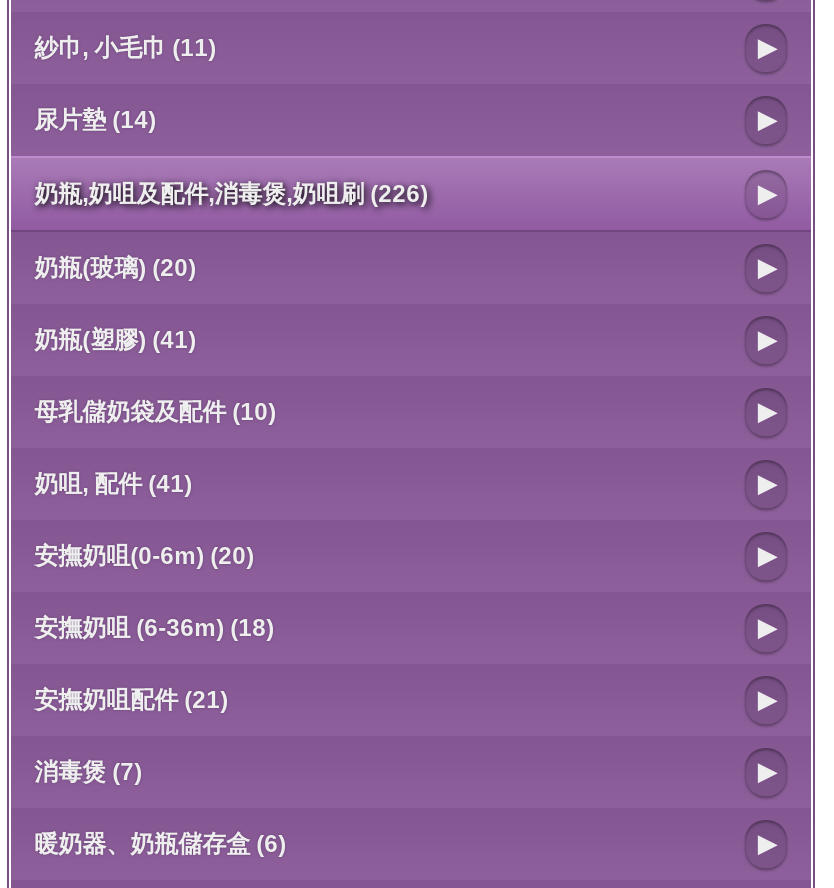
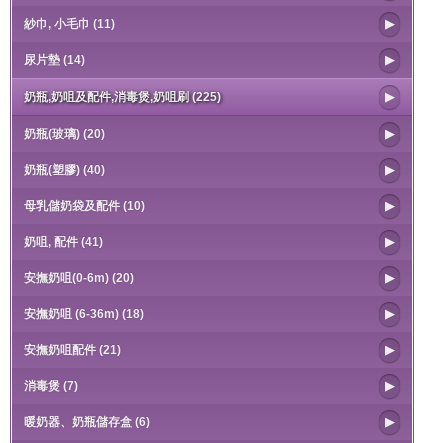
- 奶瓶,奶咀及配件,消毒煲,奶咀刷 (226)
+ 奶瓶,奶咀及配件,消毒煲,奶咀刷 (225)

- 奶瓶(塑膠) (41)
+ 奶瓶(塑膠) (40)
